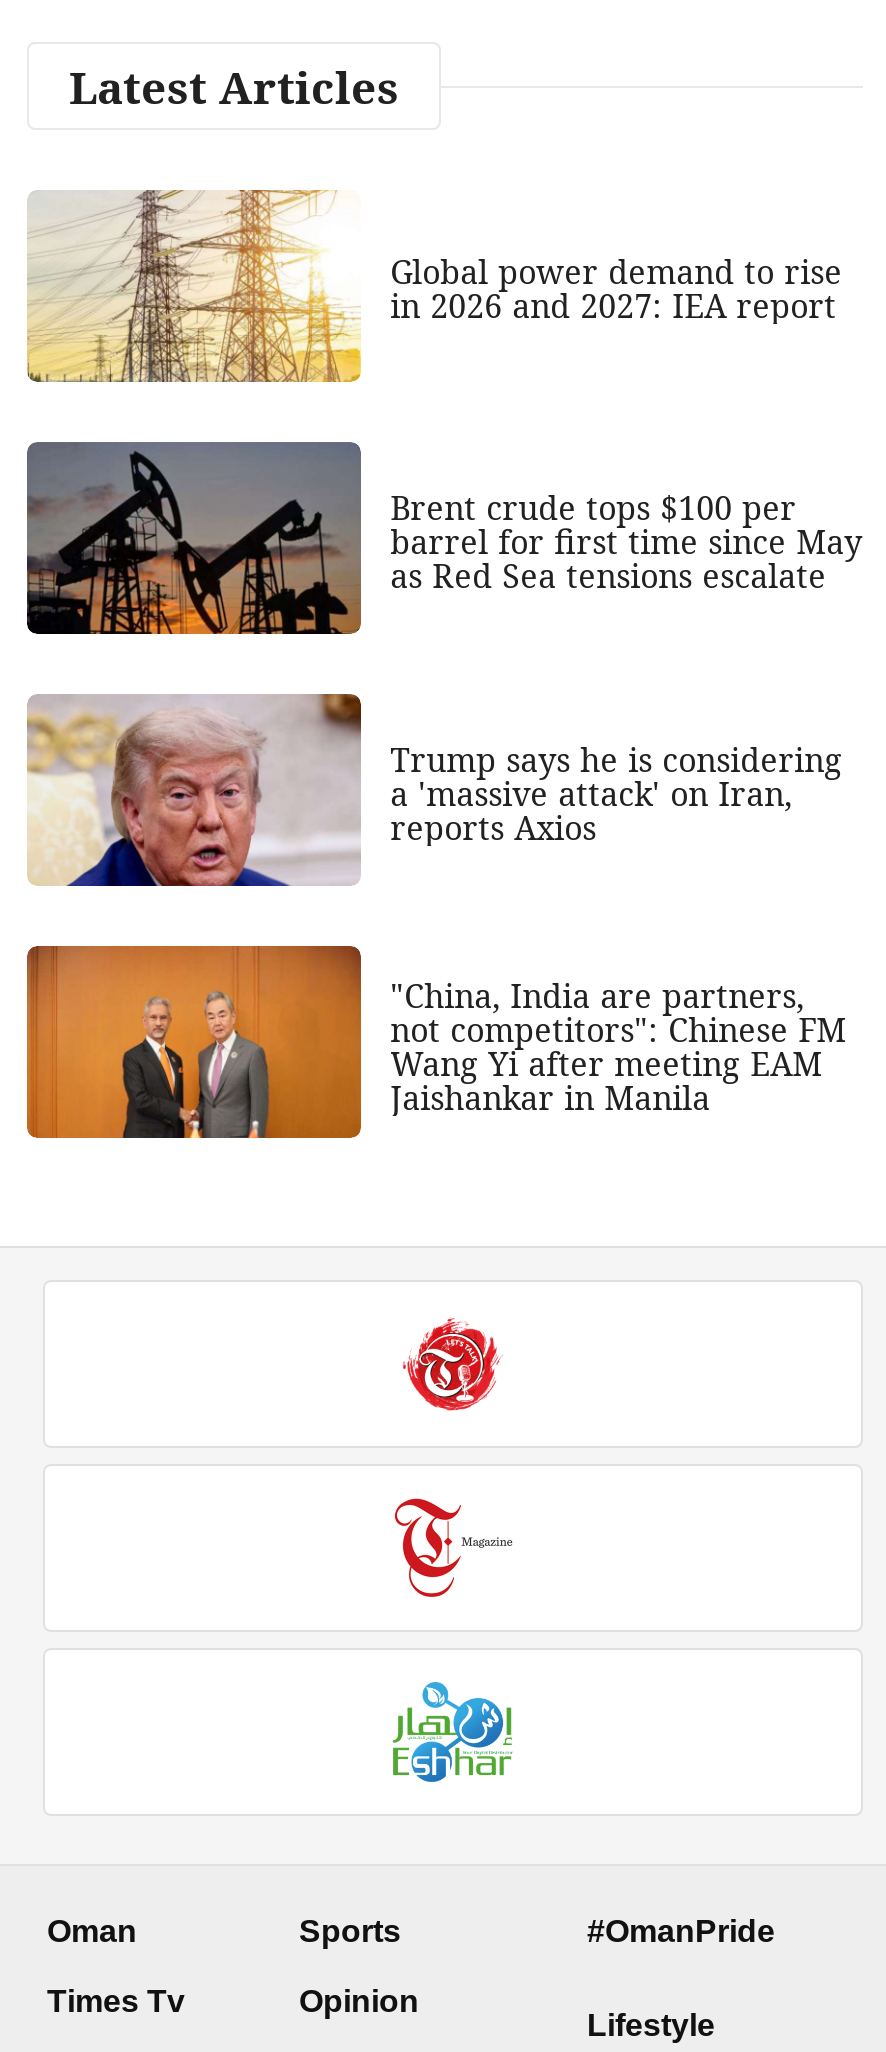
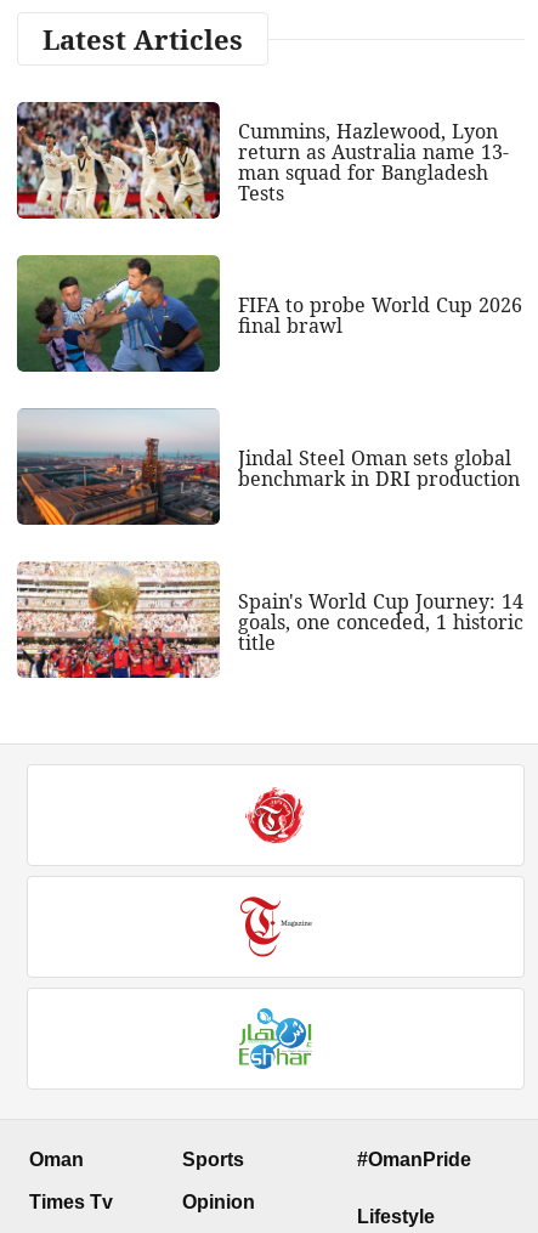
- [image]
- Global power demand to rise
- in 2026 and 2027: IEA report
+ [image]
+ Cummins, Hazlewood, Lyon
+ return as Australia name 13-
+ man squad for Bangladesh
+ Tests

- [image]
- Brent crude tops $100 per
- barrel for first time since May
- as Red Sea tensions escalate
+ [image]
+ FIFA to probe World Cup 2026
+ final brawl

- [image]
- Trump says he is considering
- a 'massive attack' on Iran,
- reports Axios
+ [image]
+ Jindal Steel Oman sets global
+ benchmark in DRI production

- [image]
- "China, India are partners,
- not competitors": Chinese FM
- Wang Yi after meeting EAM
- Jaishankar in Manila
+ [image]
+ Spain's World Cup Journey: 14
+ goals, one conceded, 1 historic
+ title
